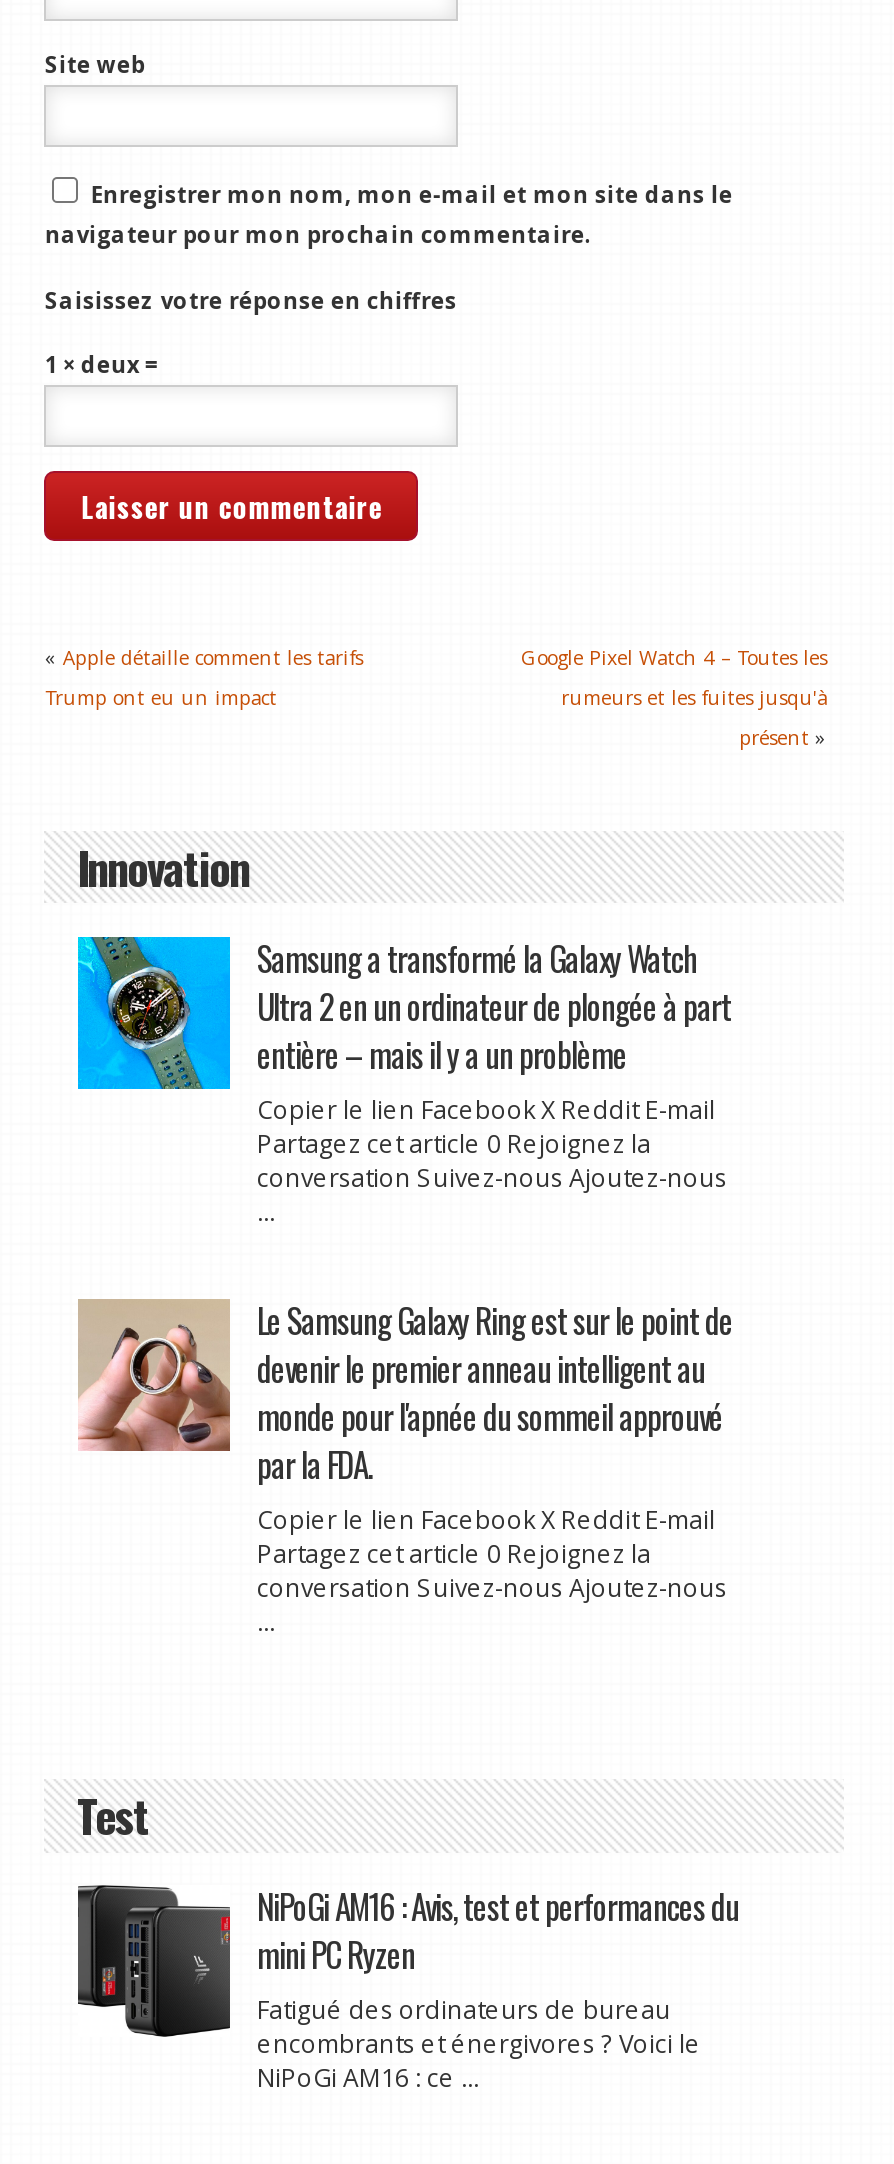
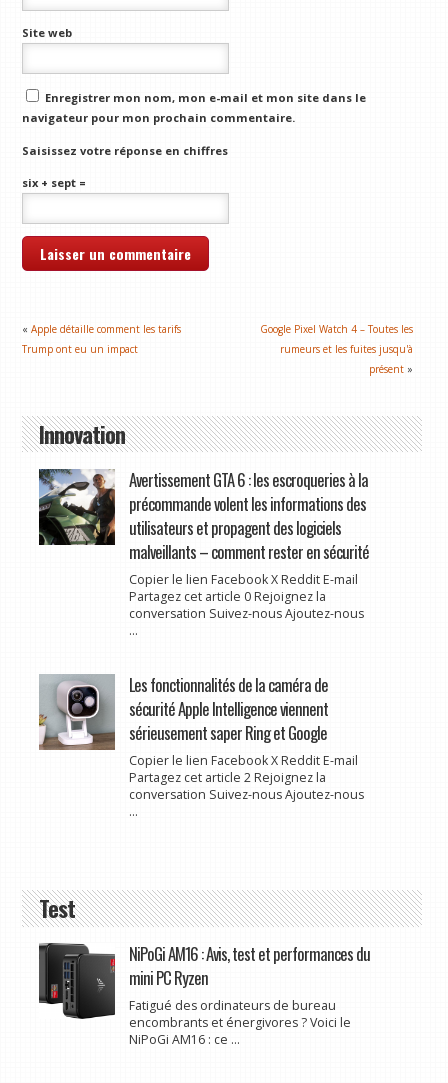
- 1 × deux =
+ six + sept =

- [image]
- Samsung a transformé la Galaxy Watch
- Ultra 2 en un ordinateur de plongée à part
- entière – mais il y a un problème
+ [image]
+ Avertissement GTA 6 : les escroqueries à la
+ précommande volent les informations des
+ utilisateurs et propagent des logiciels
+ malveillants – comment rester en sécurité

moved down: Copier le lien Facebook X Reddit E-mail | Partagez cet article 0 Rejoignez la | conversation Suivez-nous Ajoutez-nous

- [image]
- Le Samsung Galaxy Ring est sur le point de
- devenir le premier anneau intelligent au
- monde pour l'apnée du sommeil approuvé
- par la FDA.
+ [image]
+ Les fonctionnalités de la caméra de
+ sécurité Apple Intelligence viennent
+ sérieusement saper Ring et Google

- Partagez cet article 0 Rejoignez la
+ Partagez cet article 2 Rejoignez la
